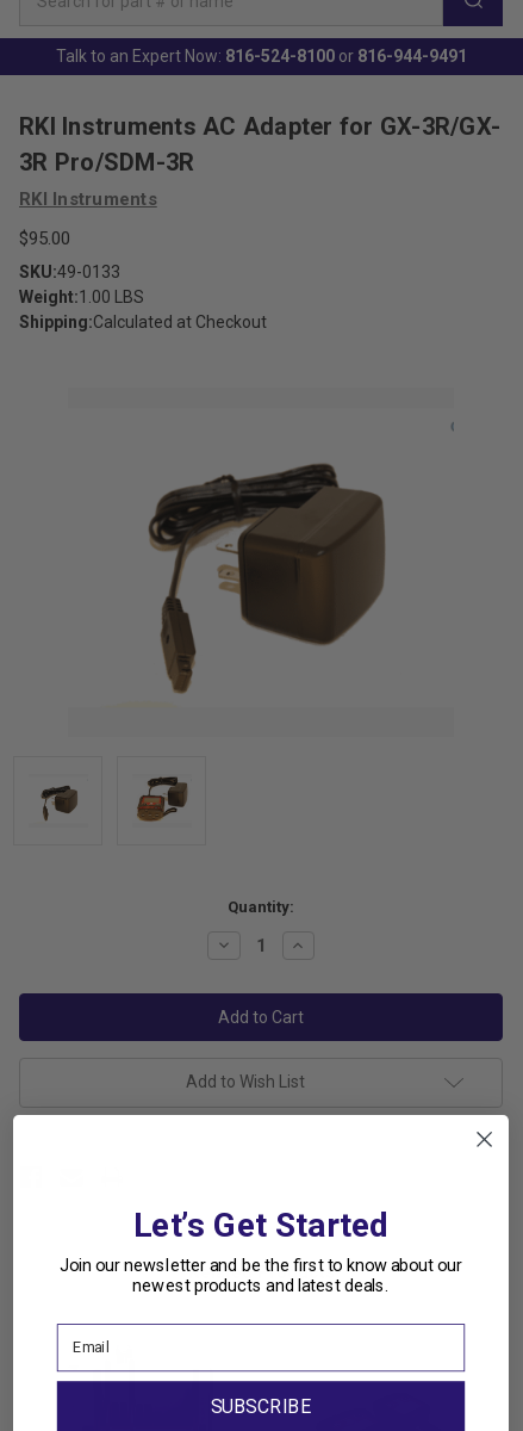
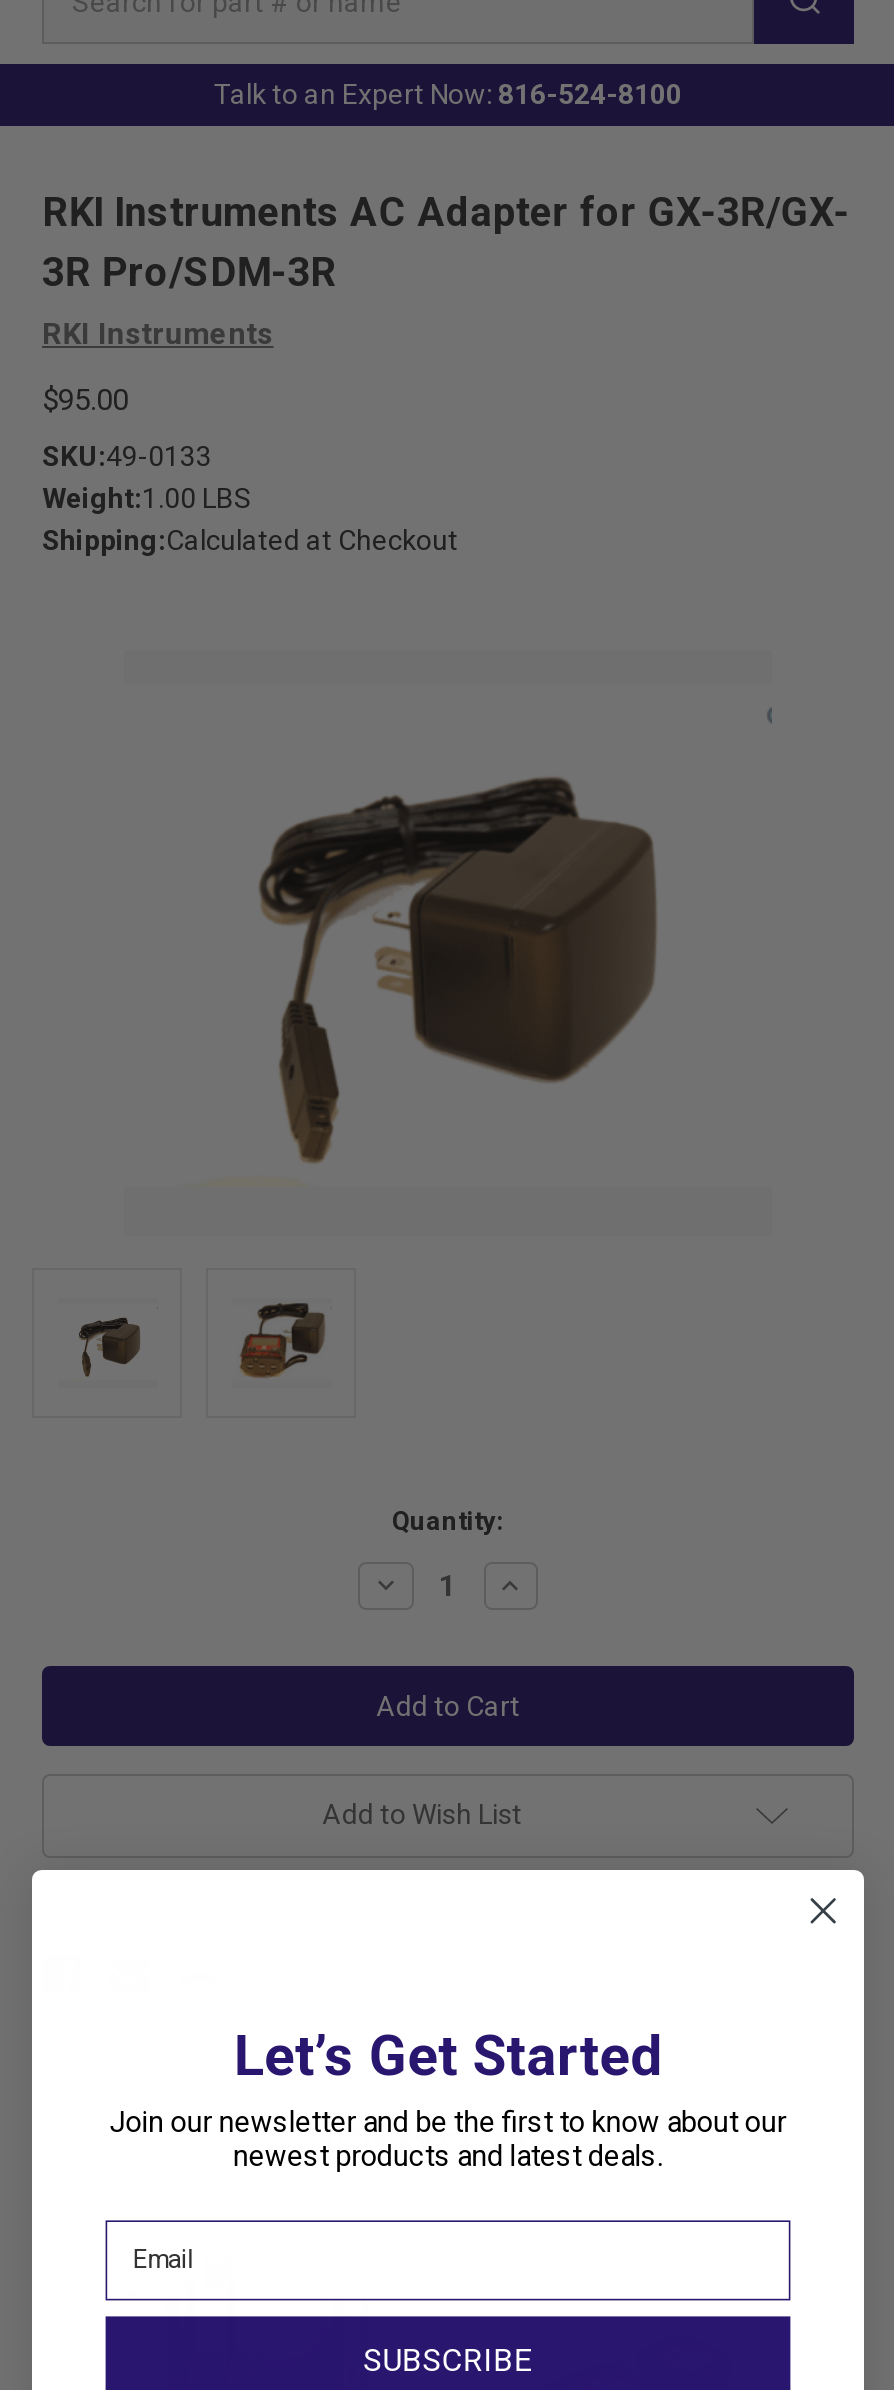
- Talk to an Expert Now: 816-524-8100 or 816-944-9491
+ Talk to an Expert Now: 816-524-8100
